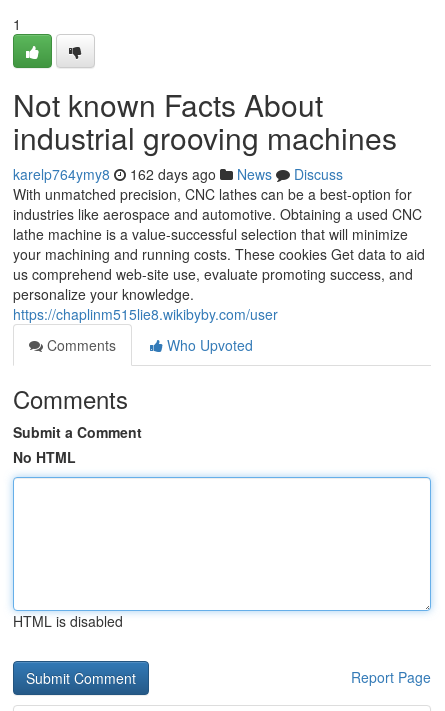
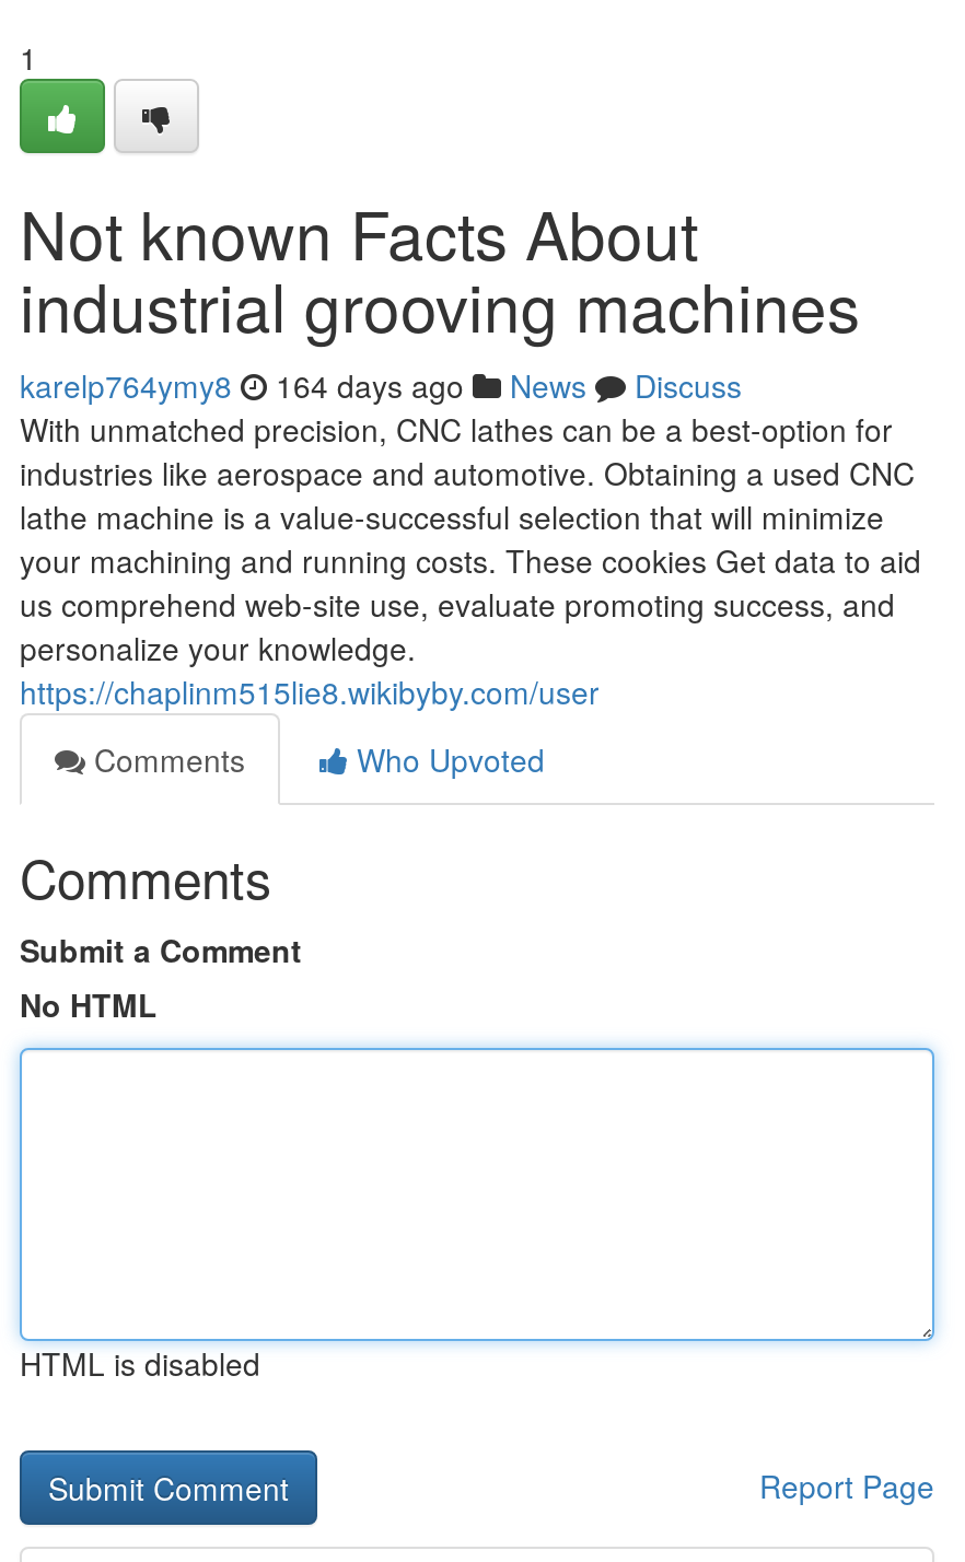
- karelp764ymy8 162 days ago News Discuss
+ karelp764ymy8 164 days ago News Discuss
